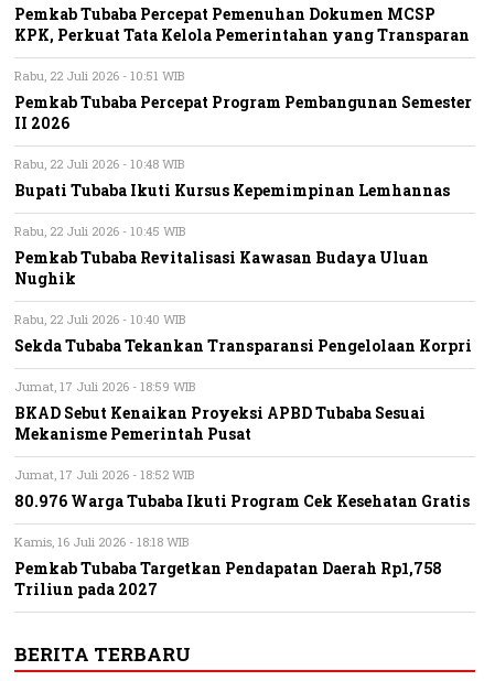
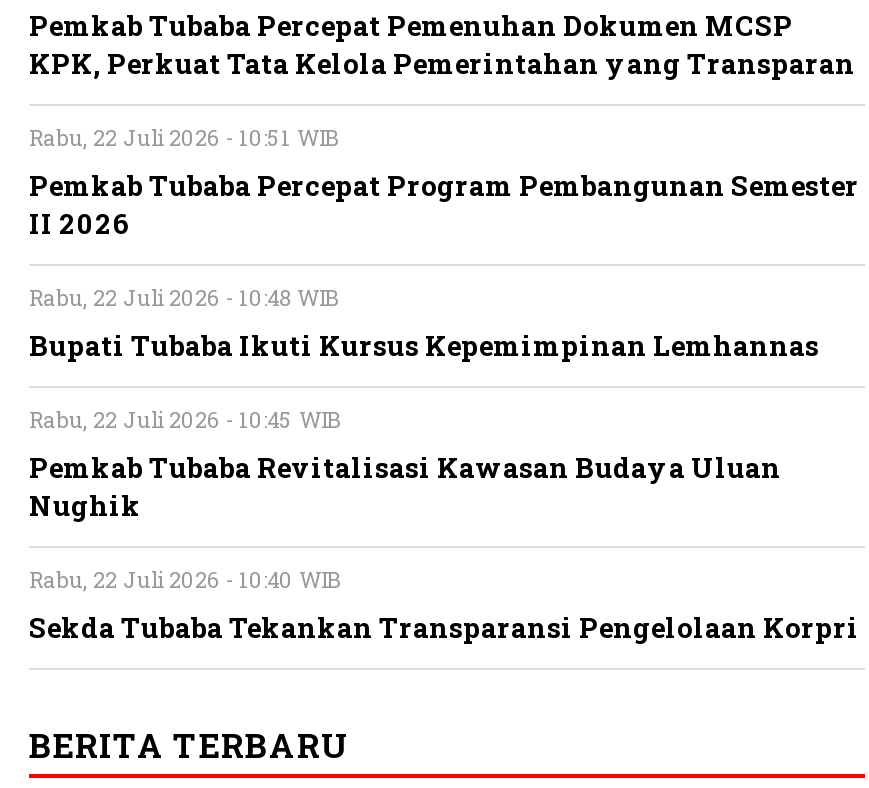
- Jumat, 17 Juli 2026 - 18:59 WIB
- BKAD Sebut Kenaikan Proyeksi APBD Tubaba Sesuai
- Mekanisme Pemerintah Pusat
- Jumat, 17 Juli 2026 - 18:52 WIB
- 80.976 Warga Tubaba Ikuti Program Cek Kesehatan Gratis
- Kamis, 16 Juli 2026 - 18:18 WIB
- Pemkab Tubaba Targetkan Pendapatan Daerah Rp1,758
- Triliun pada 2027
